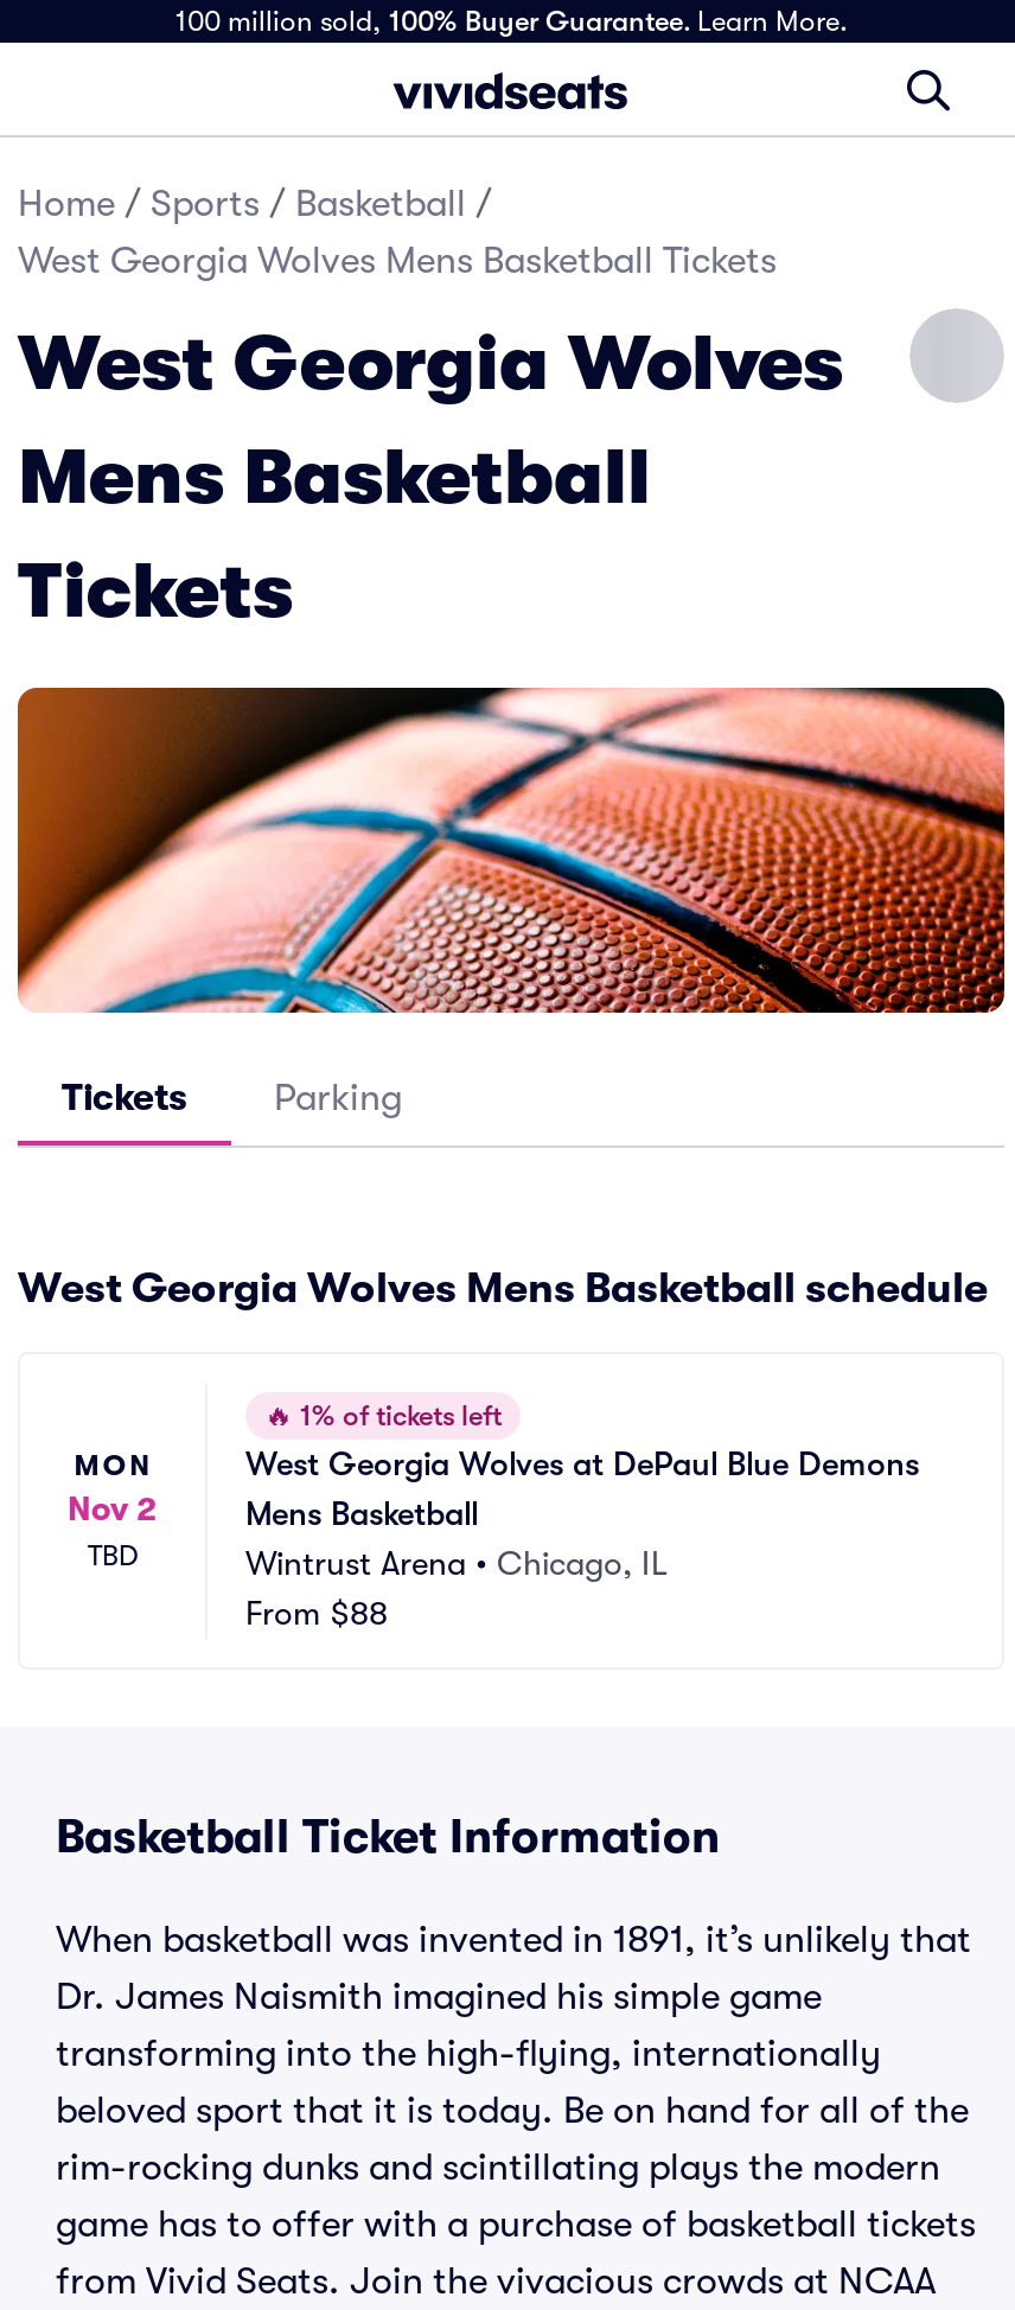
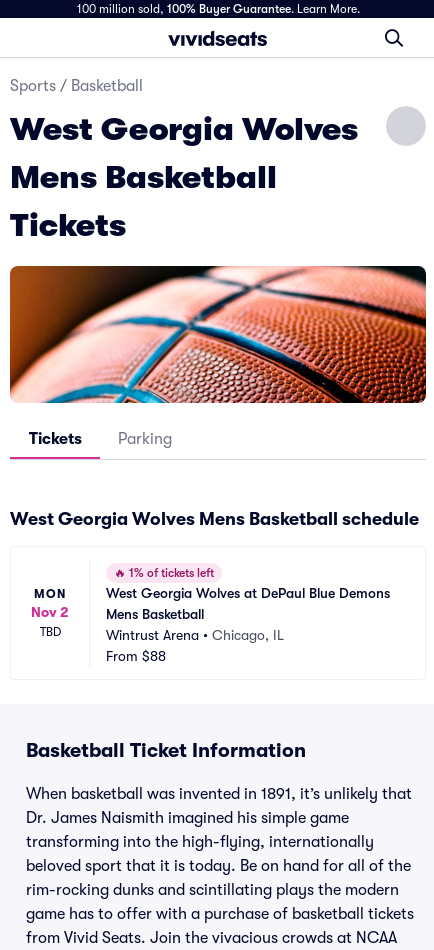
- Home / Sports / Basketball /
- West Georgia Wolves Mens Basketball Tickets
+ Sports / Basketball
